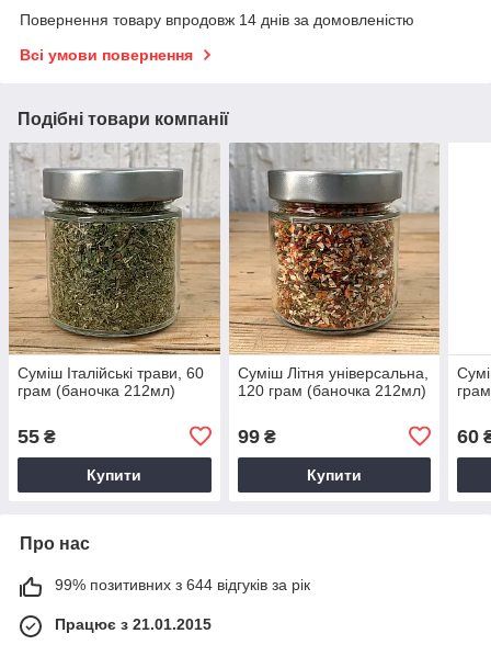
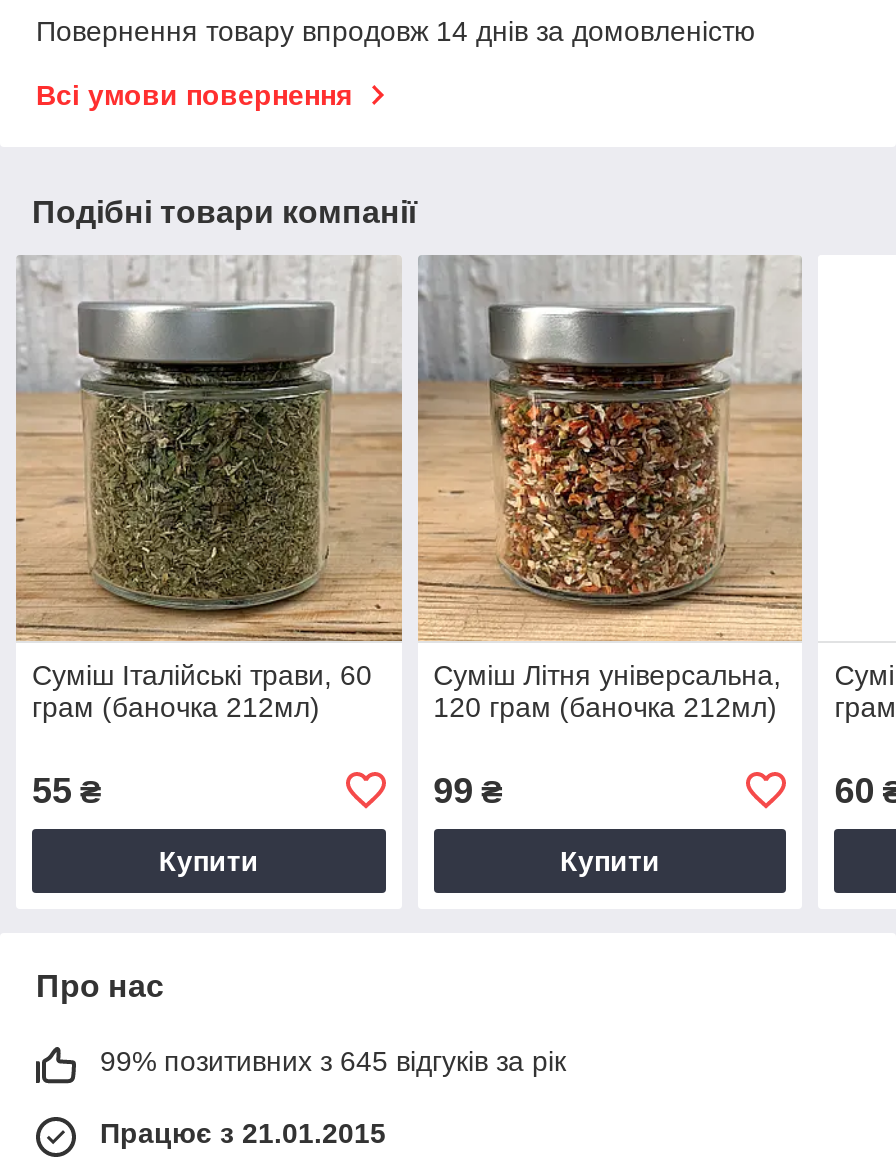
- 99% позитивних з 644 відгуків за рік
+ 99% позитивних з 645 відгуків за рік
